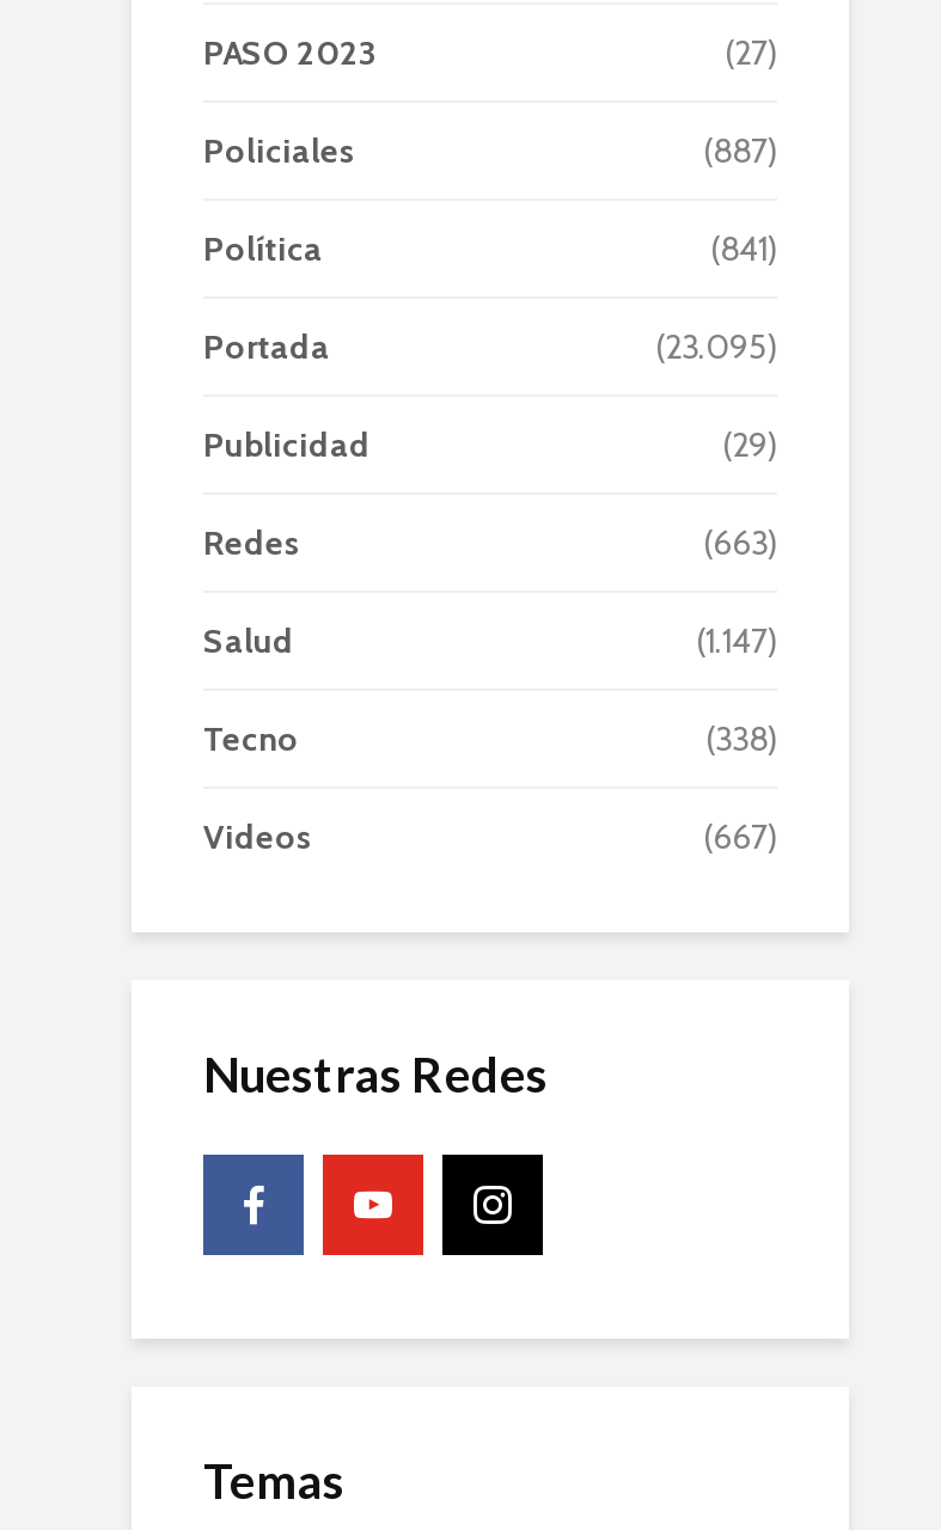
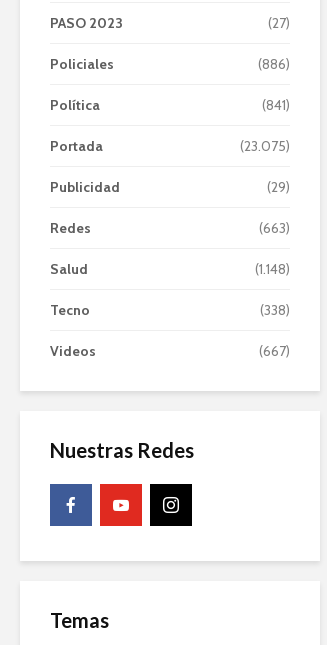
- (887)
+ (886)

- (23.095)
+ (23.075)

- (1.147)
+ (1.148)
